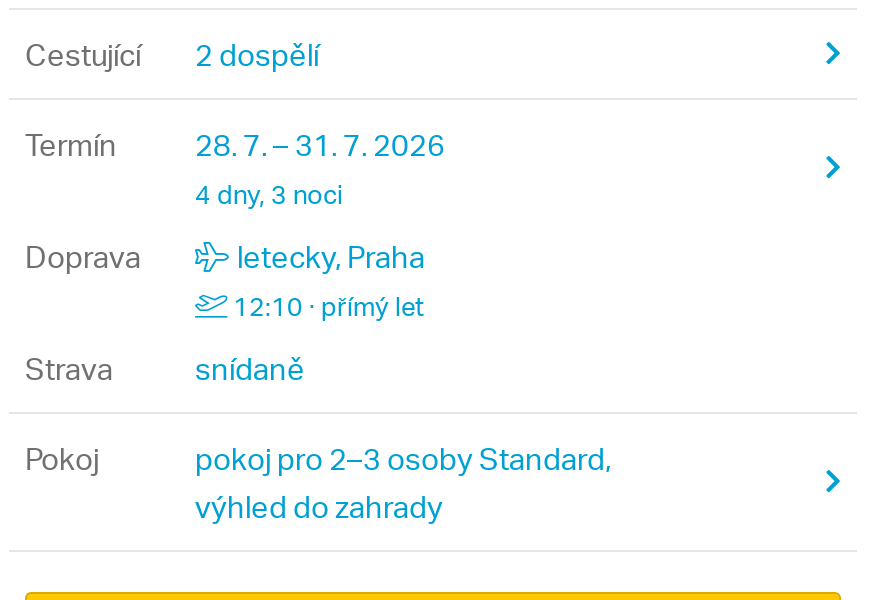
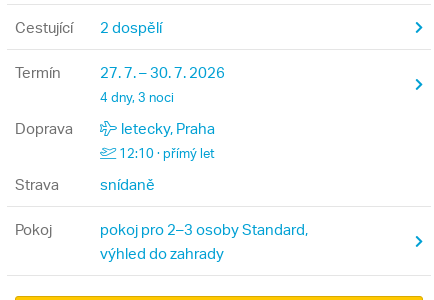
- Termín 28. 7. – 31. 7. 2026
+ Termín 27. 7. – 30. 7. 2026
